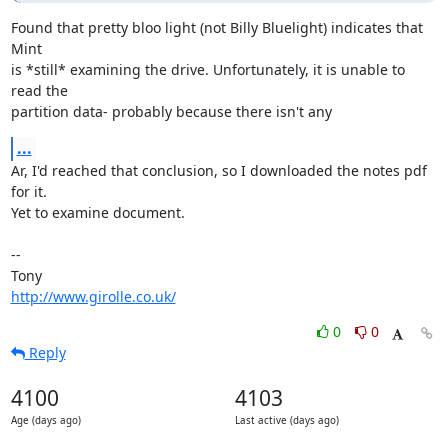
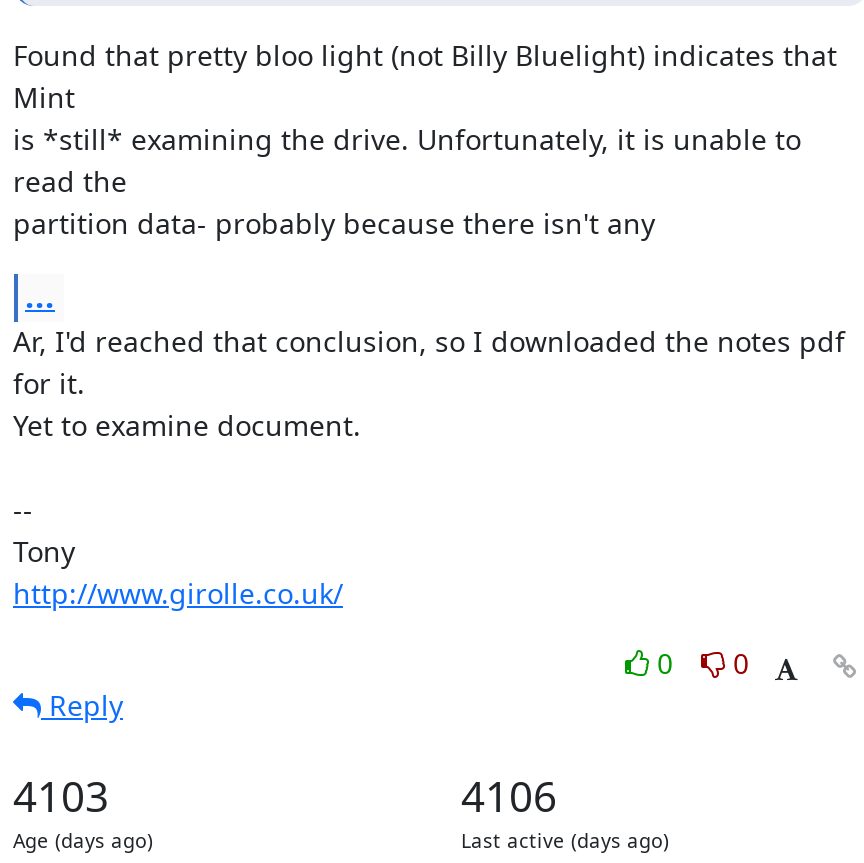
- 4100
+ 4103

- 4103
+ 4106
